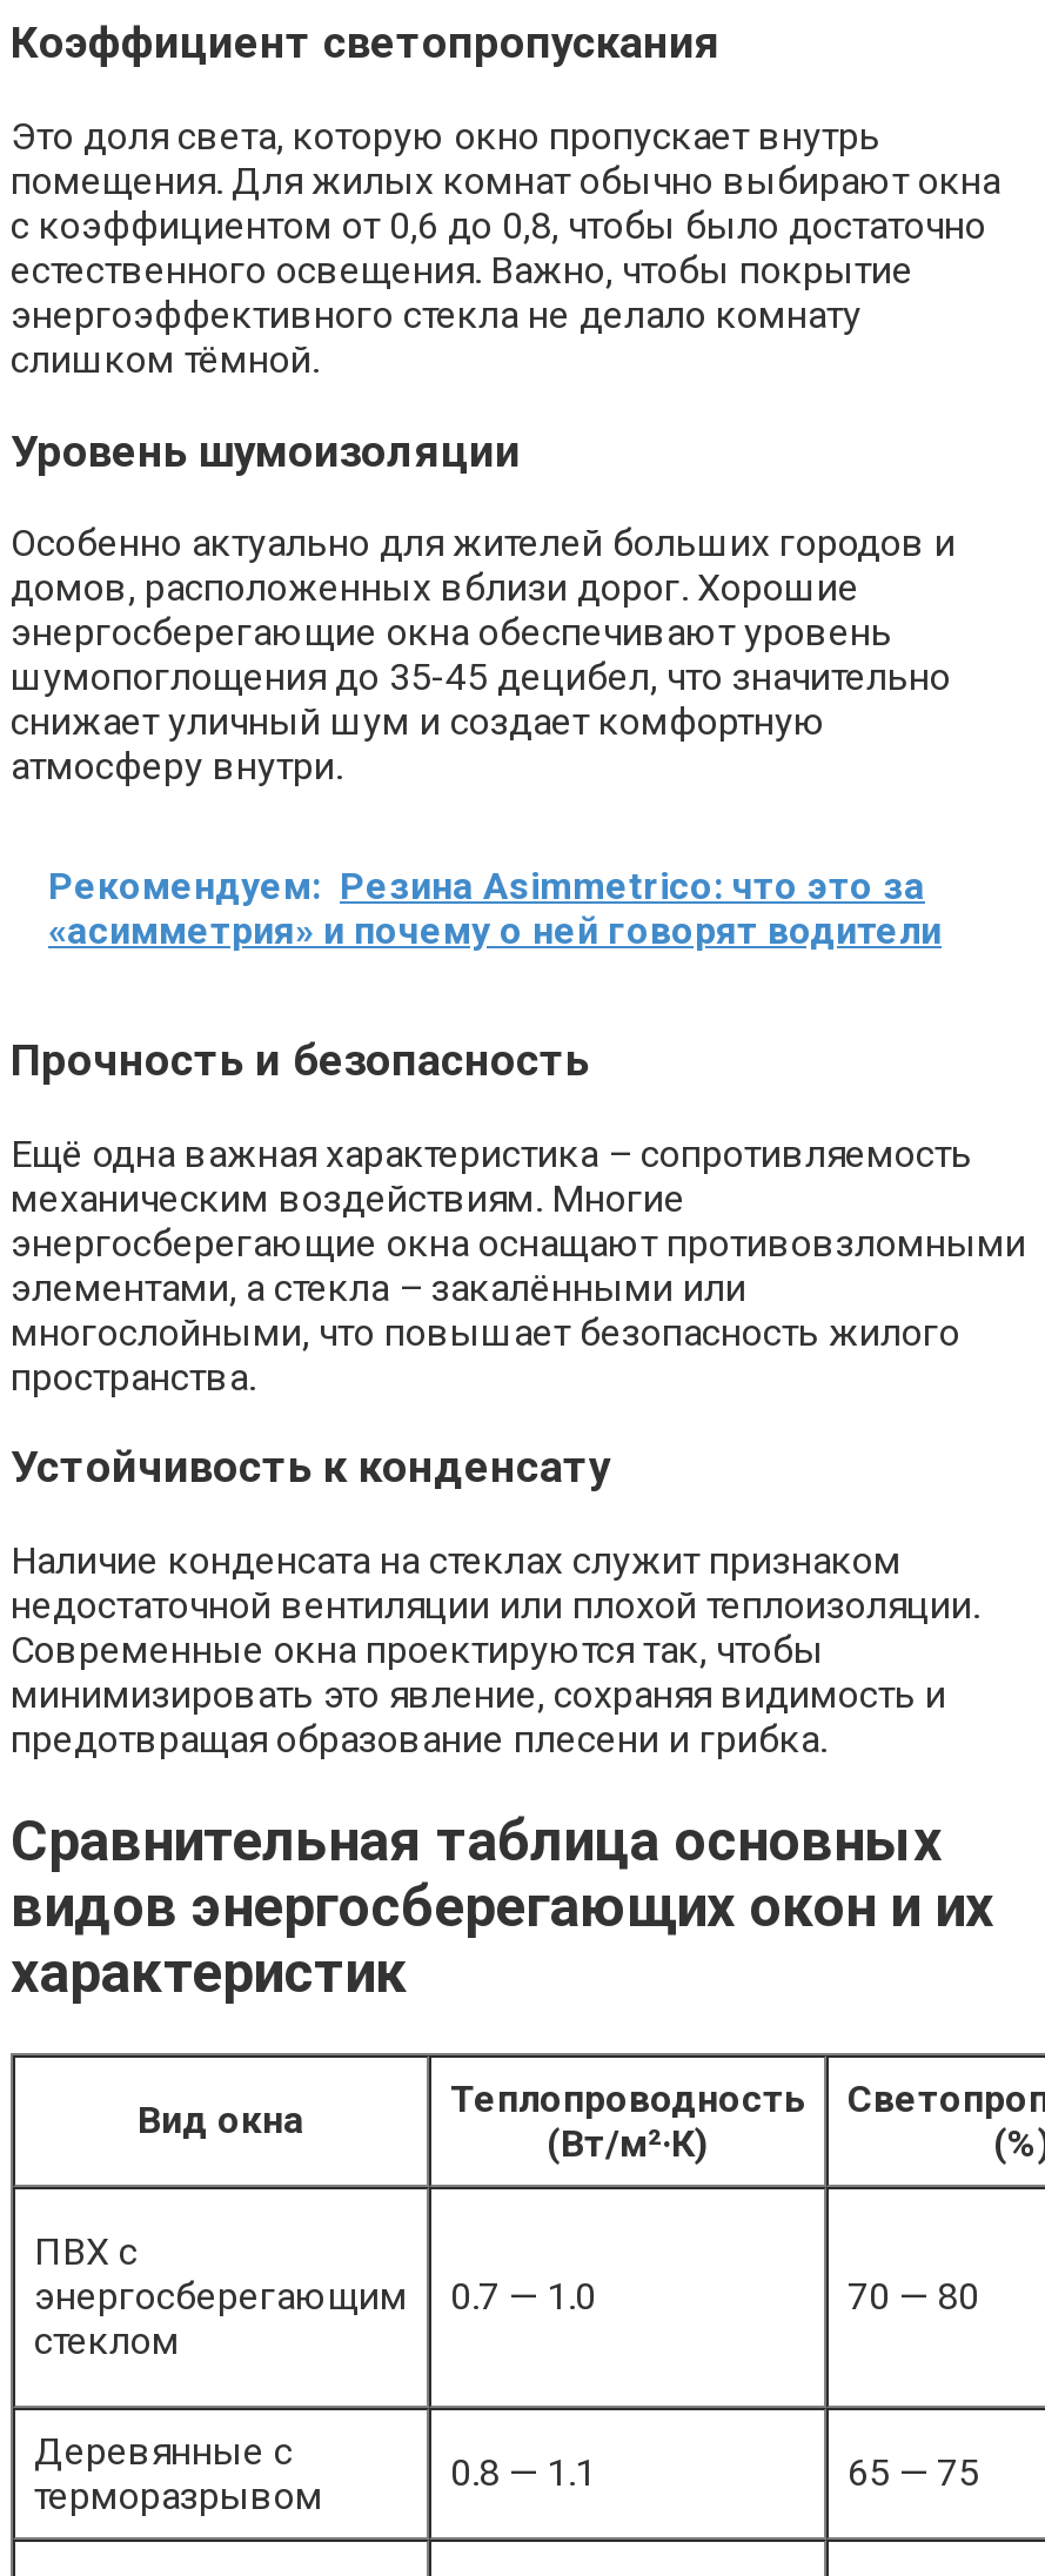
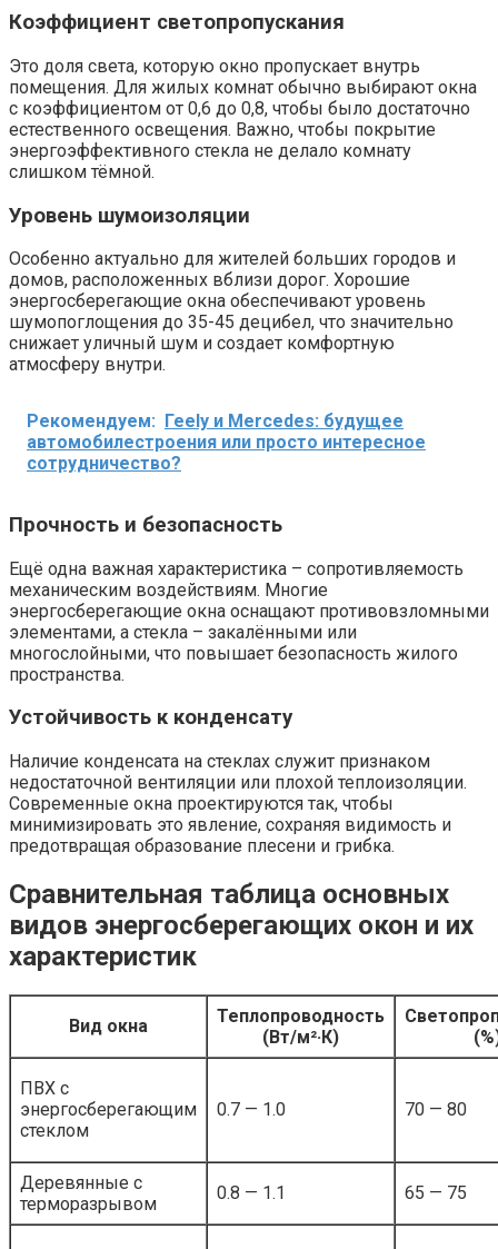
- Рекомендуем: Резина Asimmetrico: что это за
- «асимметрия» и почему о ней говорят водители
+ Рекомендуем: Геely и Mercedes: будущее
+ автомобилестроения или просто интересное
+ сотрудничество?
